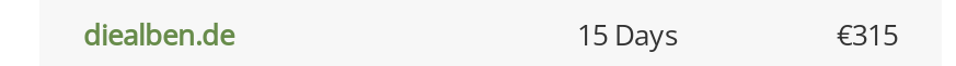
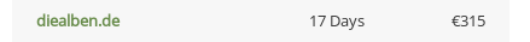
- 15 Days
+ 17 Days
